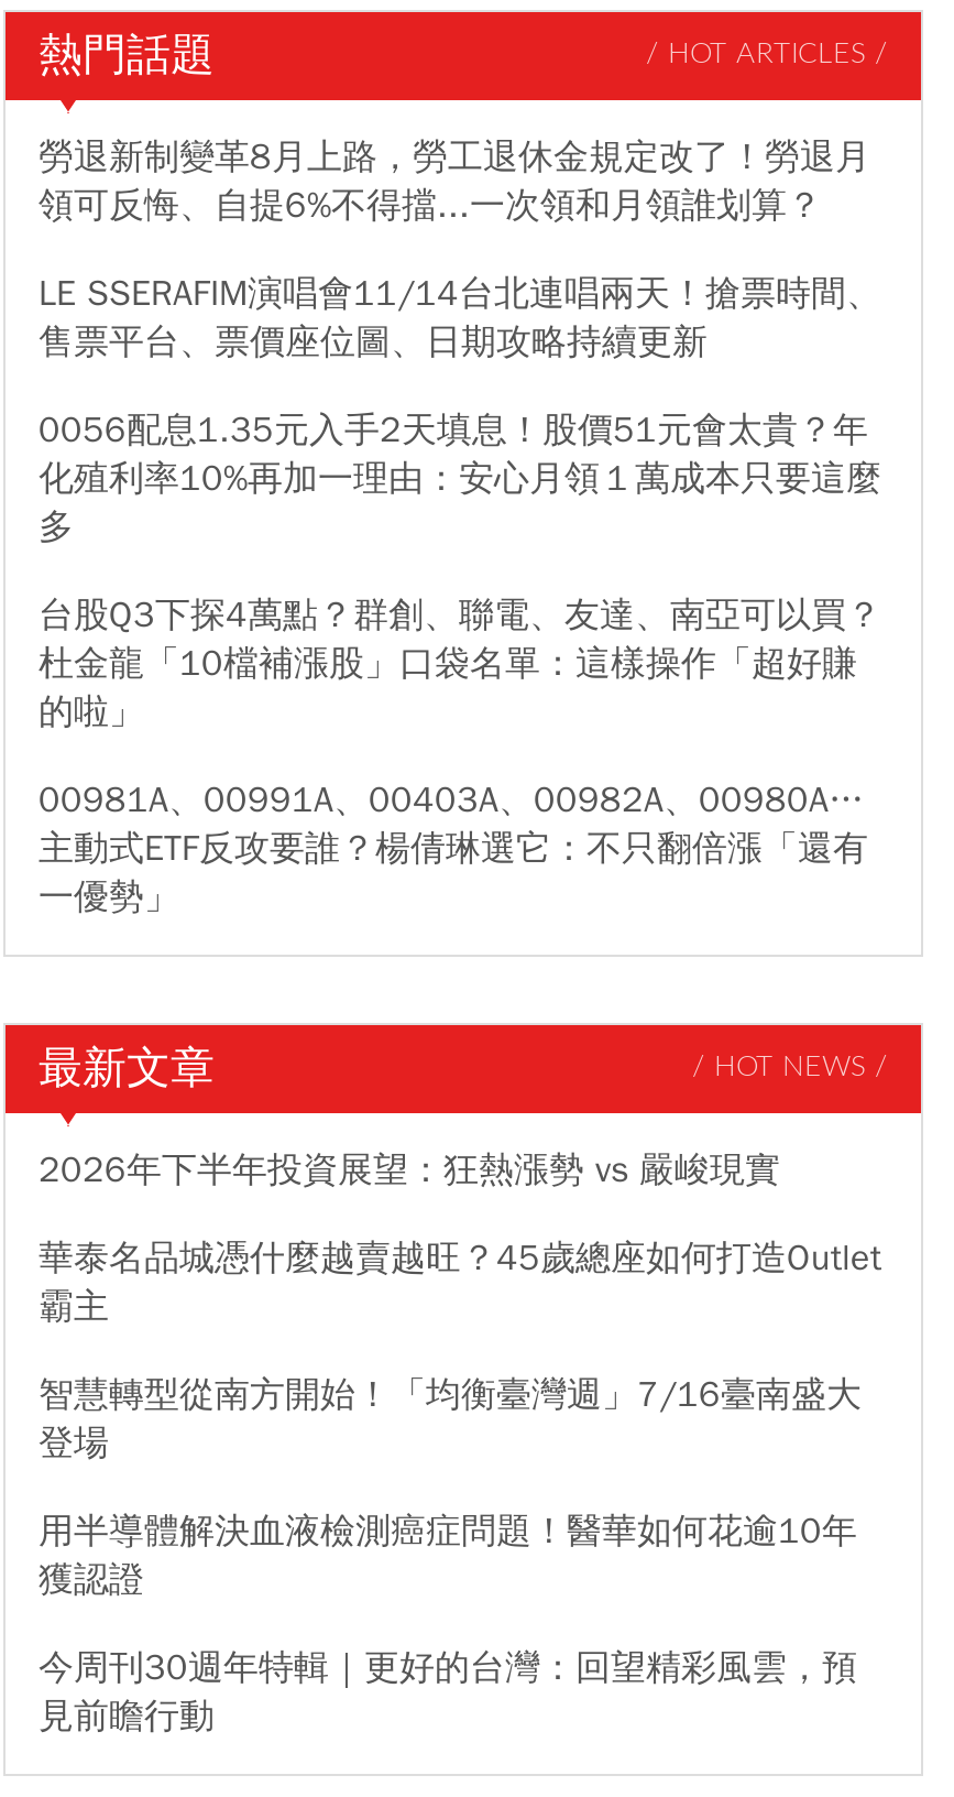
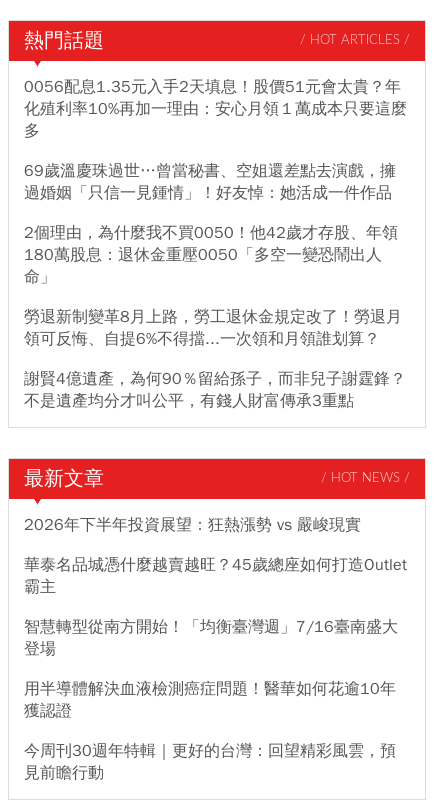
moved down: 勞退新制變革8月上路，勞工退休金規定改了！勞退月 | 領可反悔、自提6%不得擋...一次領和月領誰划算？

- LE SSERAFIM演唱會11/14台北連唱兩天！搶票時間、
- 售票平台、票價座位圖、日期攻略持續更新

moved up: 0056配息1.35元入手2天填息！股價51元會太貴？年 | 化殖利率10%再加一理由：安心月領１萬成本只要這麼 | 多

- 台股Q3下探4萬點？群創、聯電、友達、南亞可以買？
- 杜金龍「10檔補漲股」口袋名單：這樣操作「超好賺
- 的啦」
- 00981A、00991A、00403A、00982A、00980A…
- 主動式ETF反攻要誰？楊倩琳選它：不只翻倍漲「還有
- 一優勢」
+ 69歲溫慶珠過世…曾當秘書、空姐還差點去演戲，擁
+ 過婚姻「只信一見鍾情」！好友悼：她活成一件作品
+ 2個理由，為什麼我不買0050！他42歲才存股、年領
+ 180萬股息：退休金重壓0050「多空一變恐鬧出人
+ 命」
+ 謝賢4億遺產，為何90％留給孫子，而非兒子謝霆鋒？
+ 不是遺產均分才叫公平，有錢人財富傳承3重點
